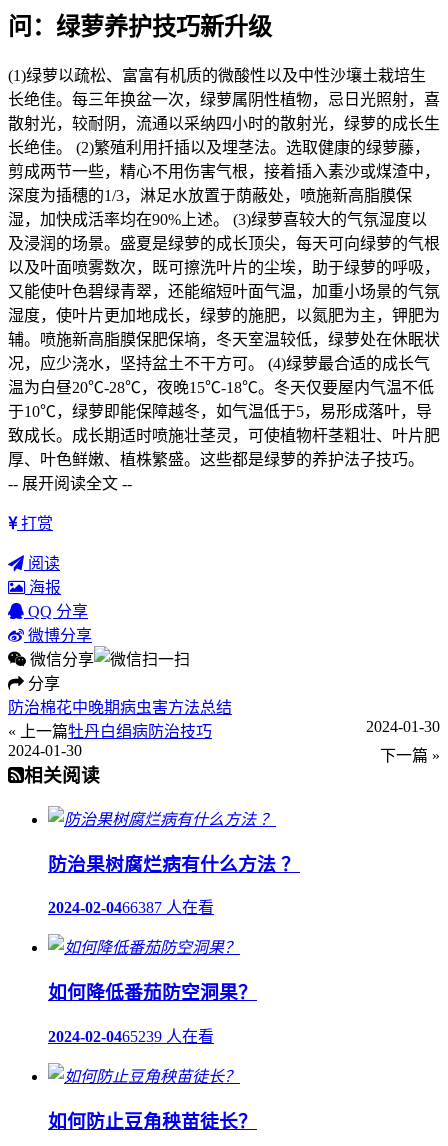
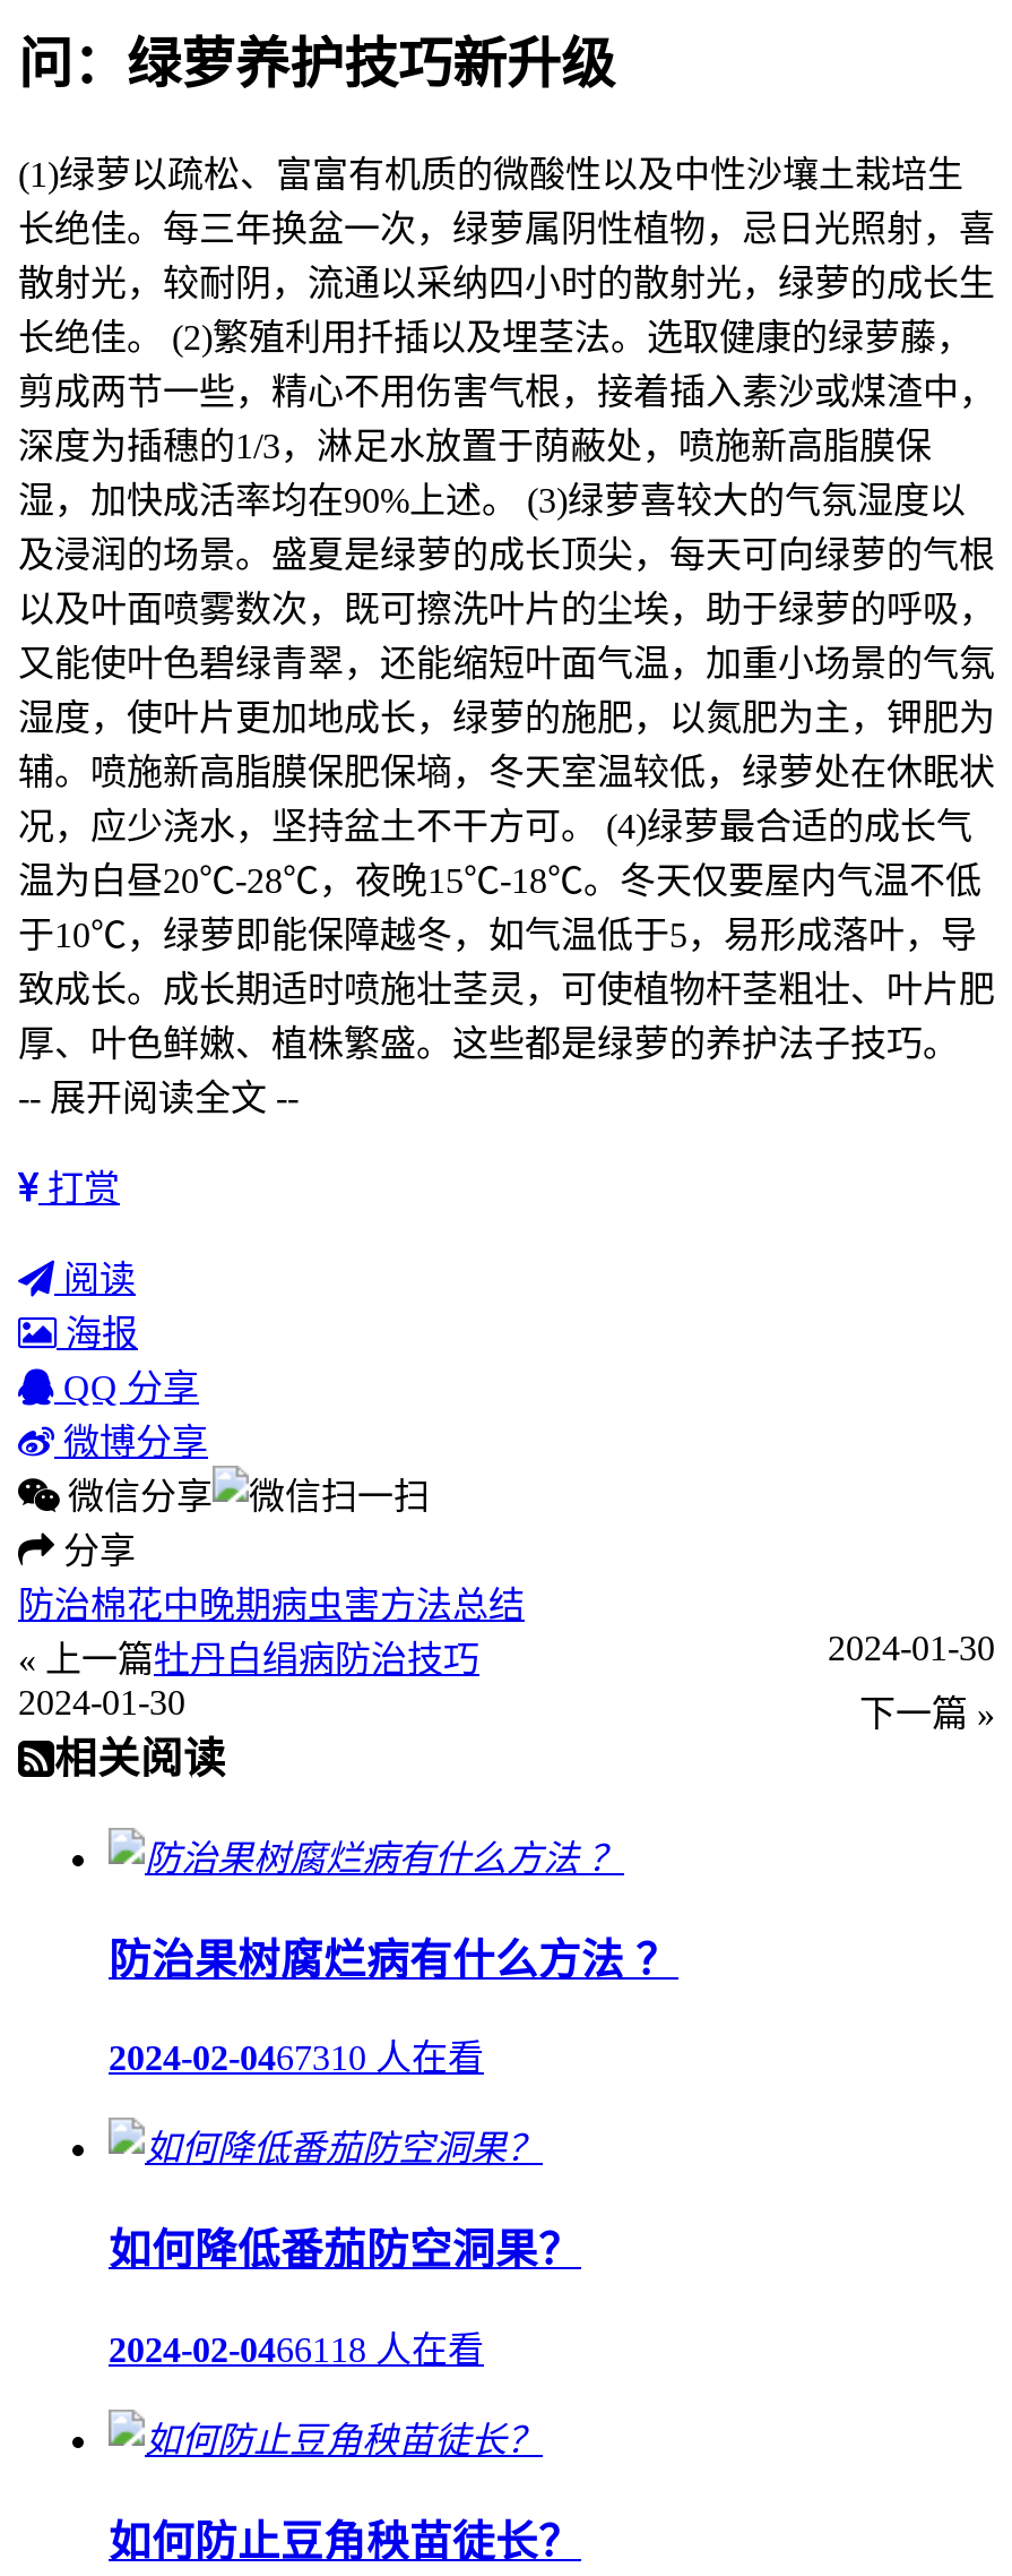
- 2024-02-0466387 人在看
+ 2024-02-0467310 人在看

- 2024-02-0465239 人在看
+ 2024-02-0466118 人在看
